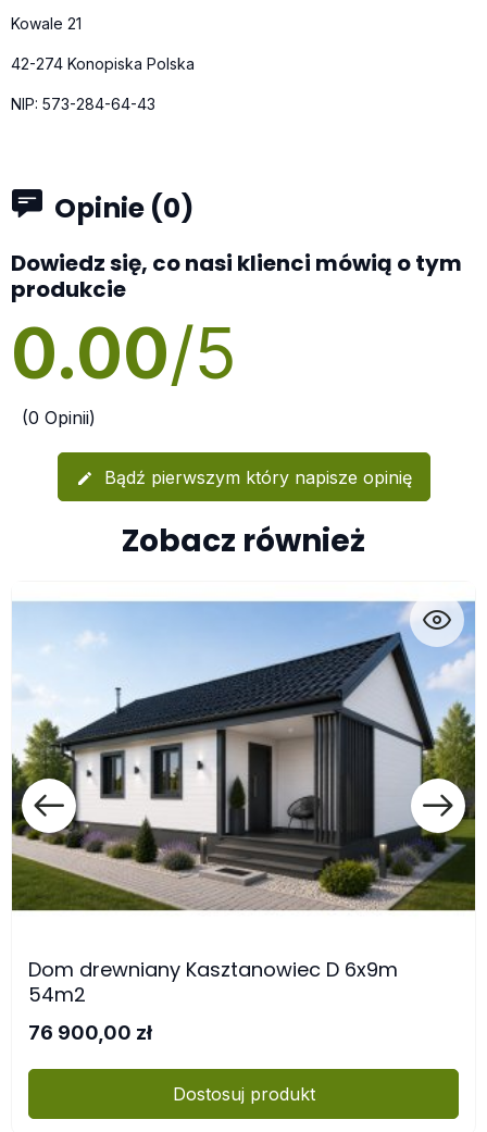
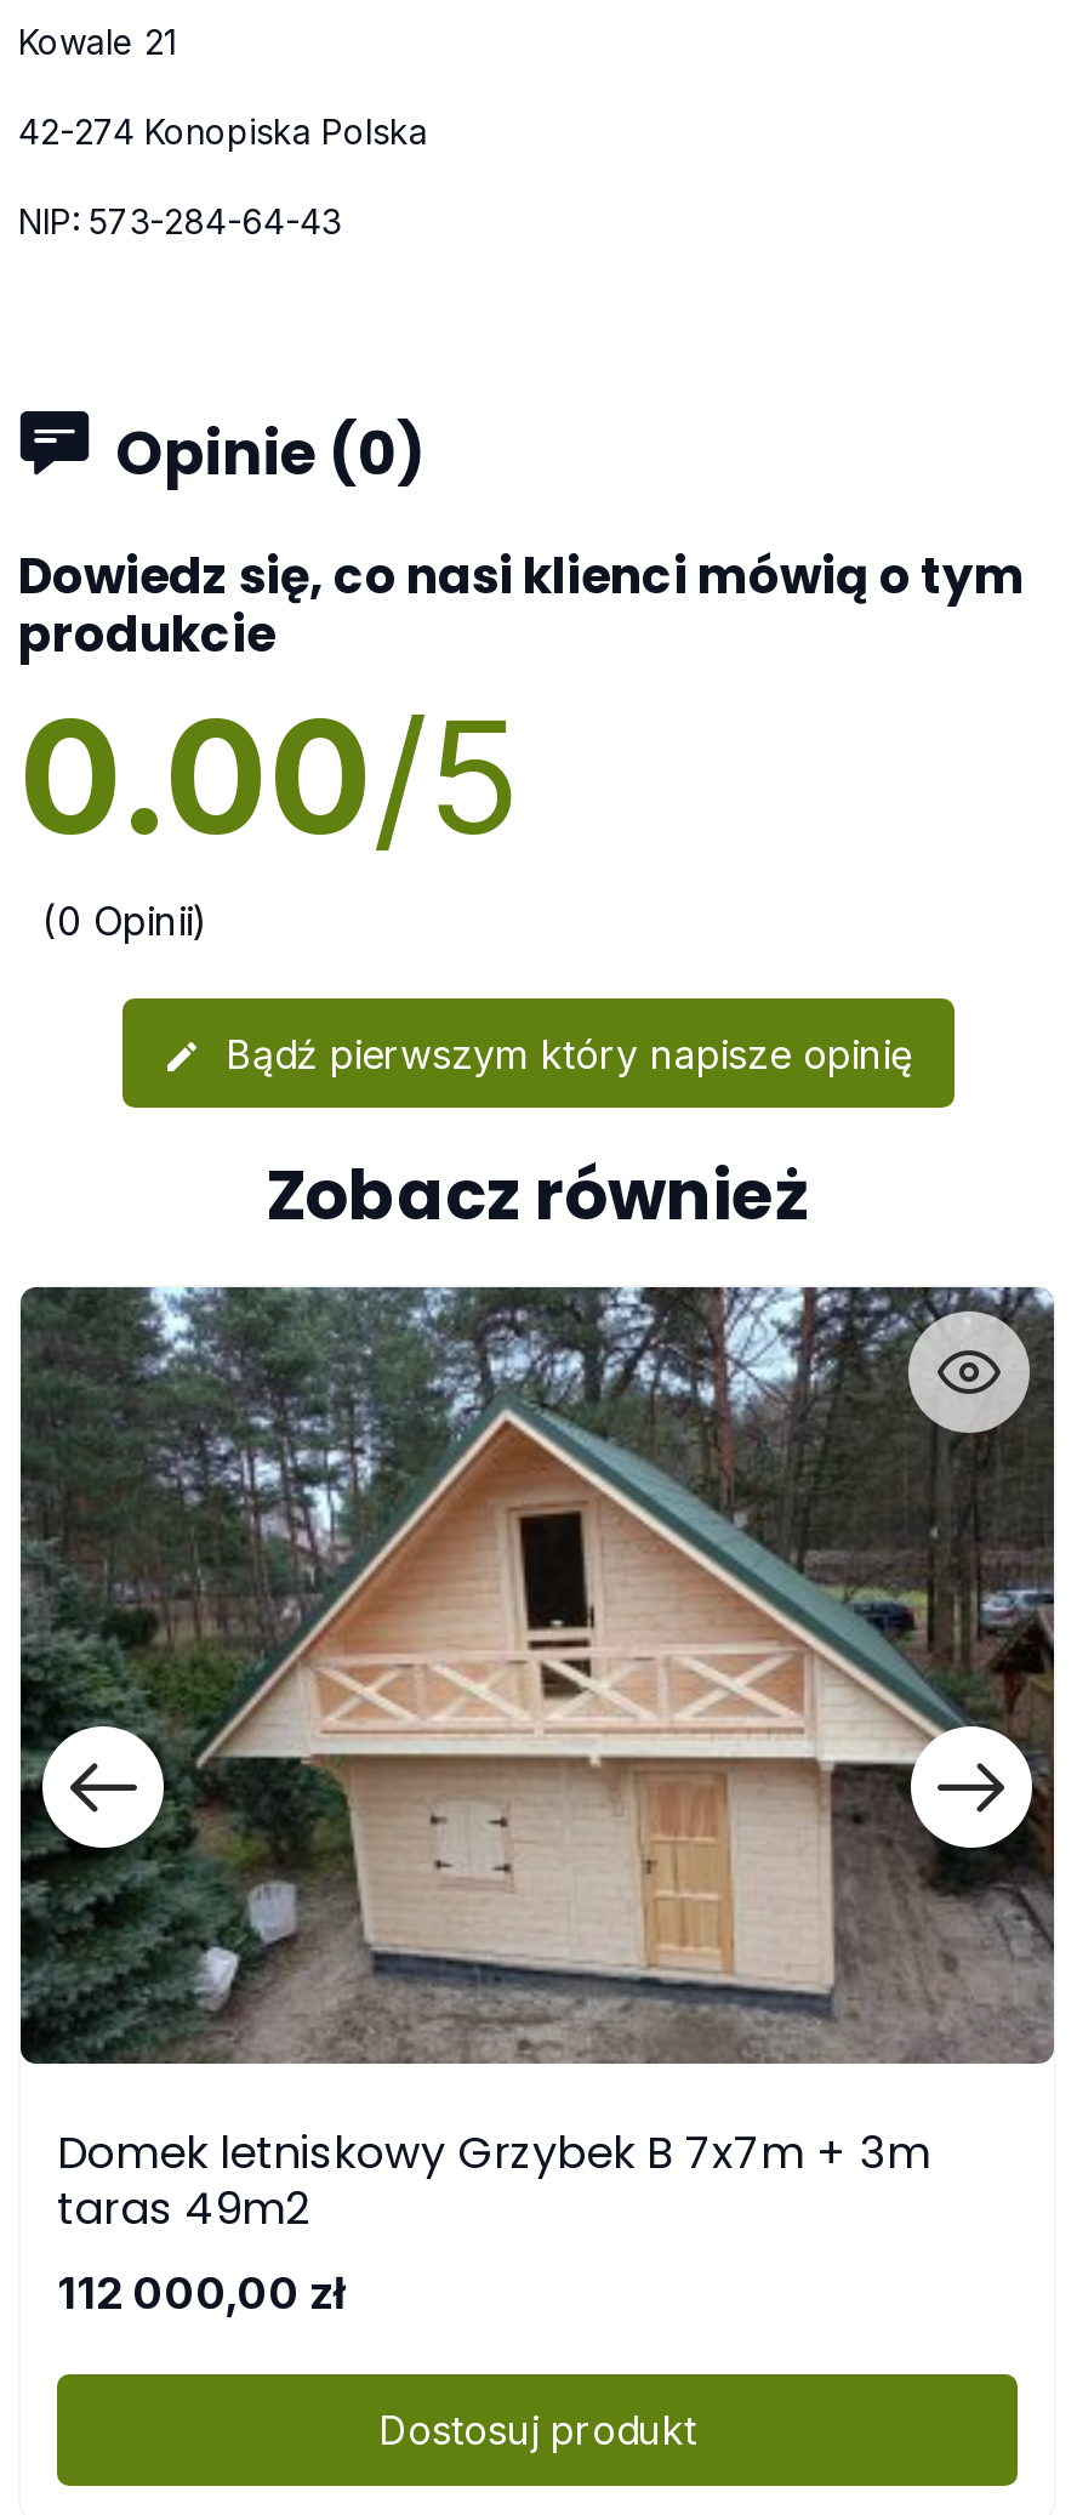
- [image]
- Dom drewniany Kasztanowiec D 6x9m
- 54m2
+ [image]
+ Domek letniskowy Grzybek B 7x7m + 3m
+ taras 49m2

- 76 900,00 zł
+ 112 000,00 zł
